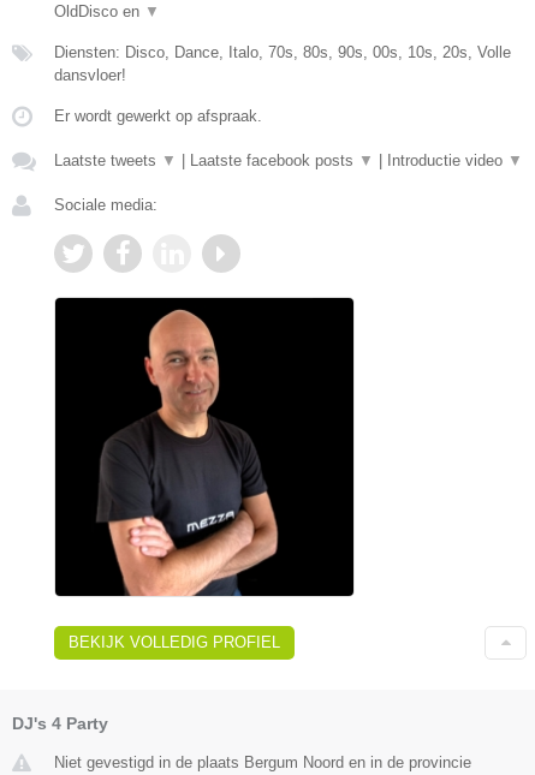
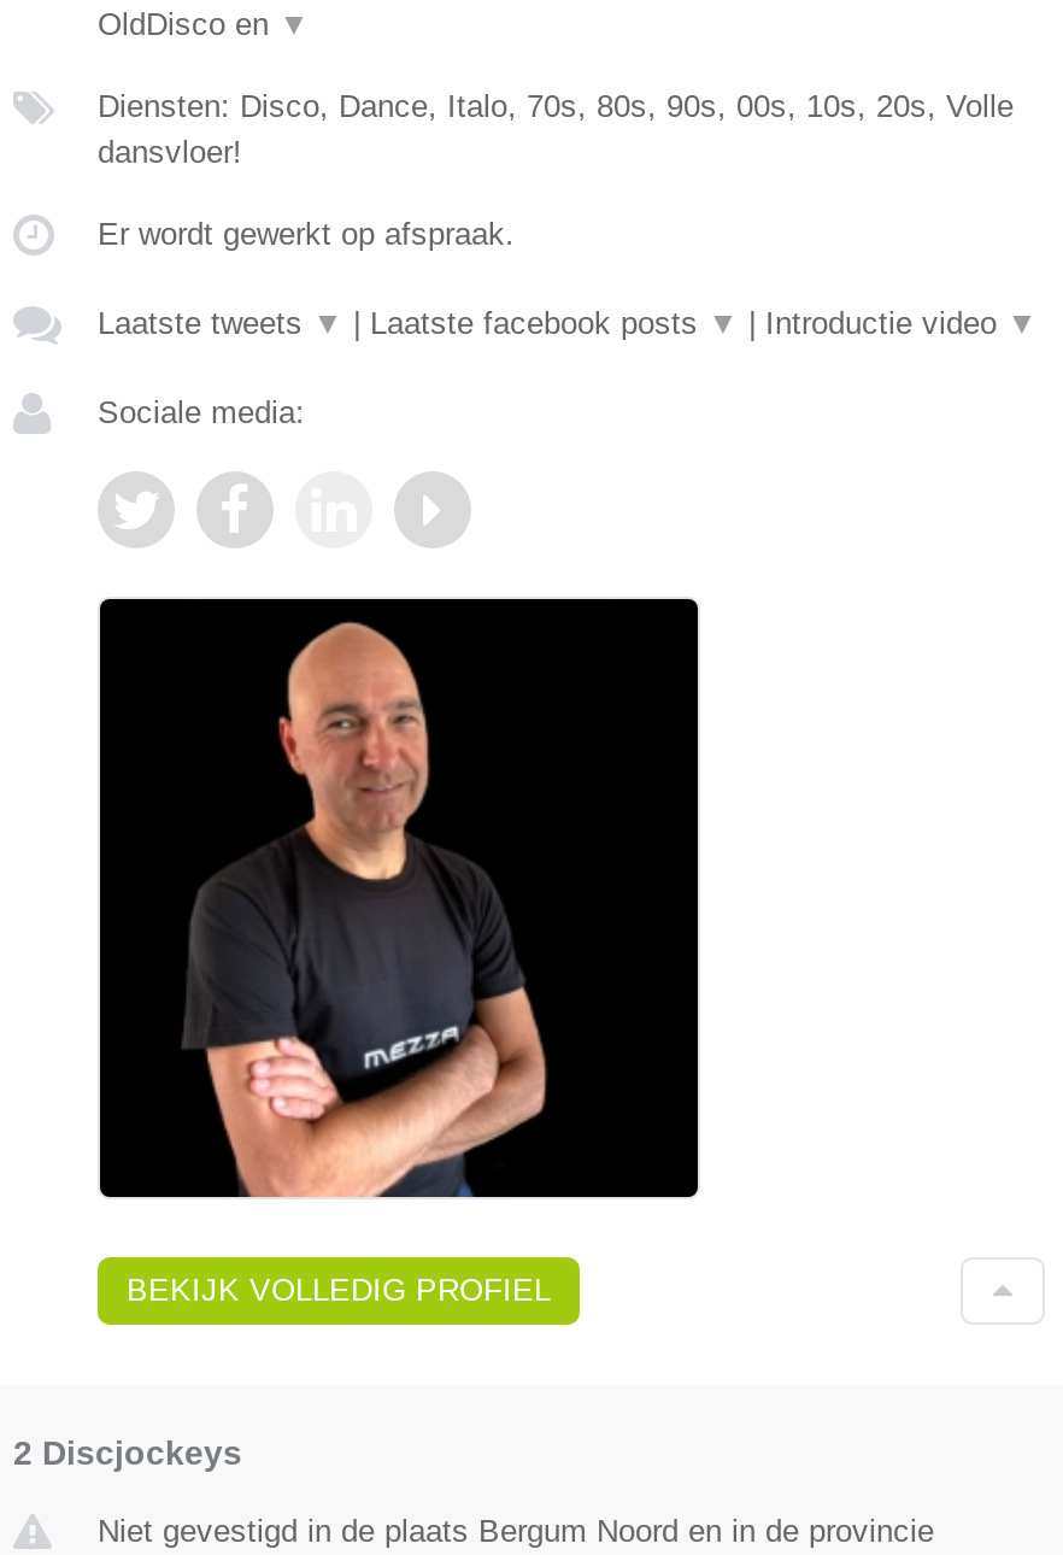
- DJ's 4 Party
+ 2 Discjockeys
